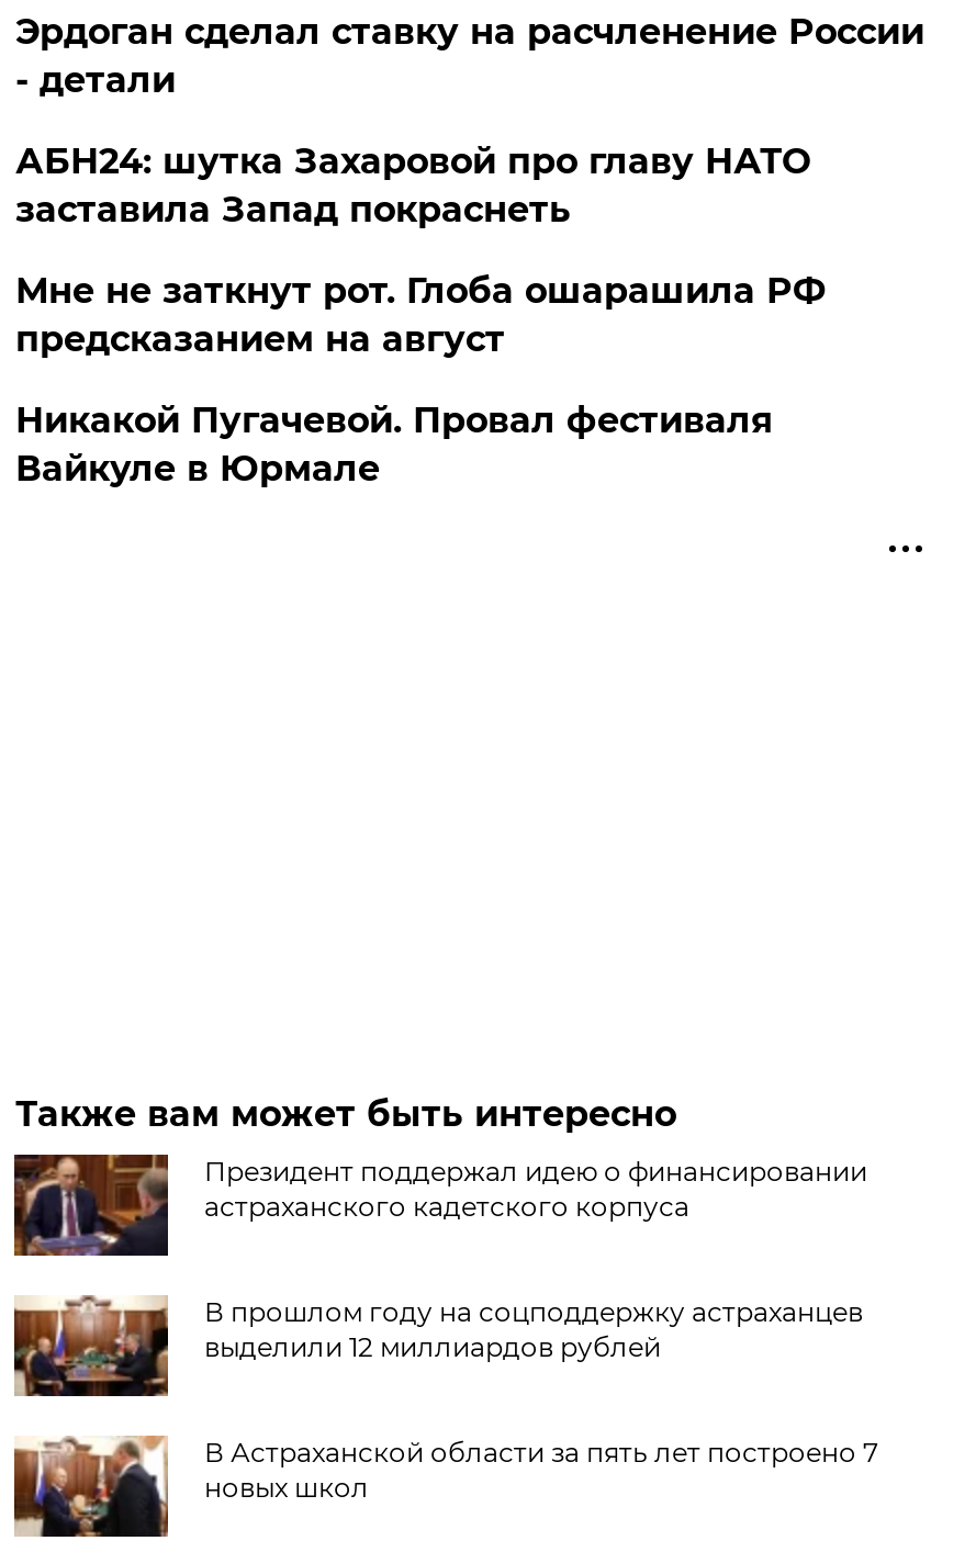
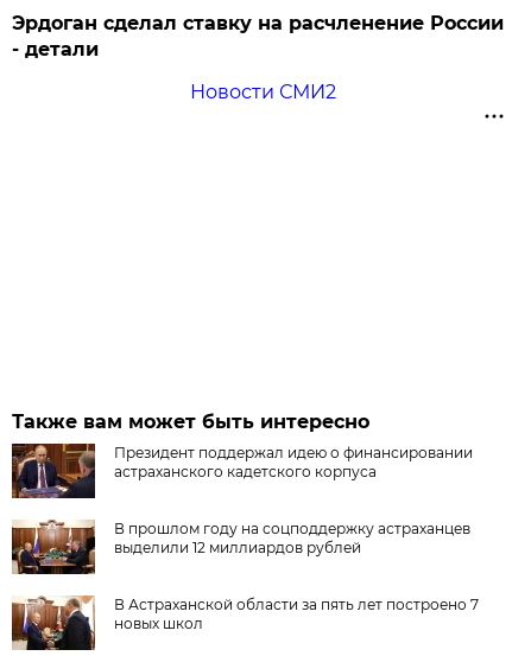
- АБН24: шутка Захаровой про главу НАТО
- заставила Запад покраснеть
- Мне не заткнут рот. Глоба ошарашила РФ
- предсказанием на август
- Никакой Пугачевой. Провал фестиваля
- Вайкуле в Юрмале
+ Новости СМИ2
